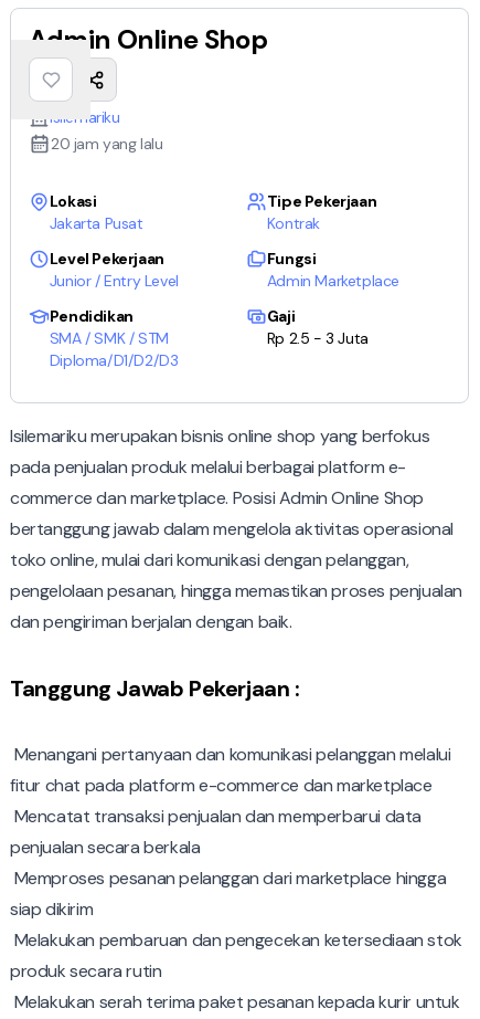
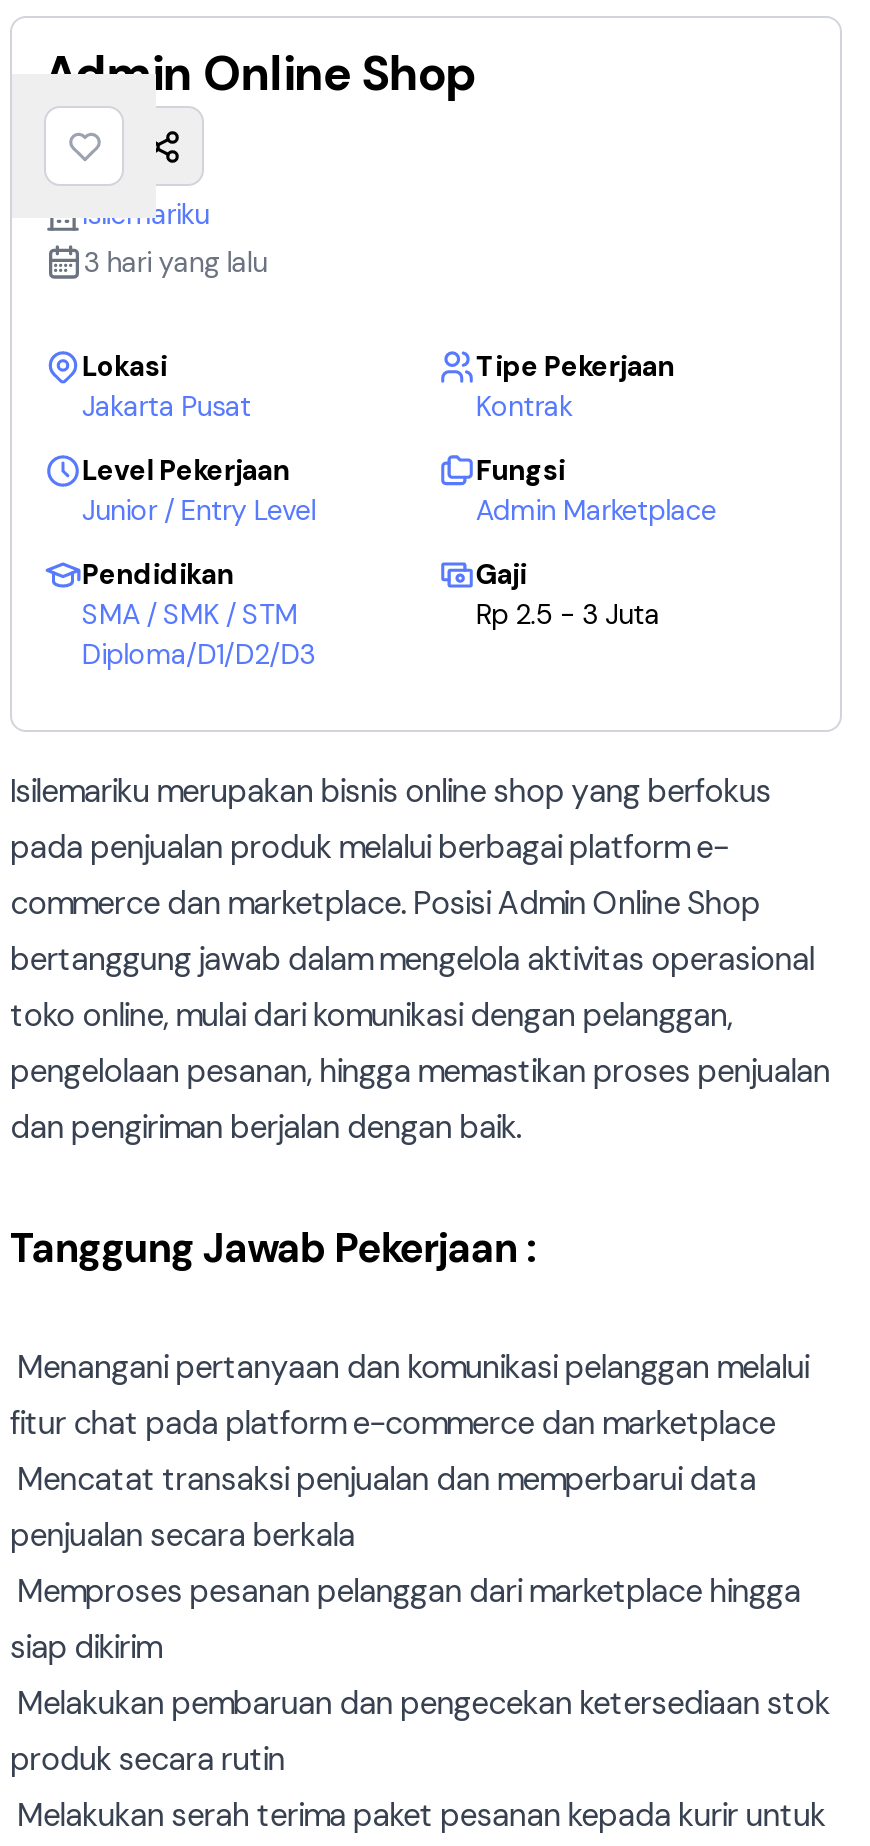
- 20 jam yang lalu
+ 3 hari yang lalu
